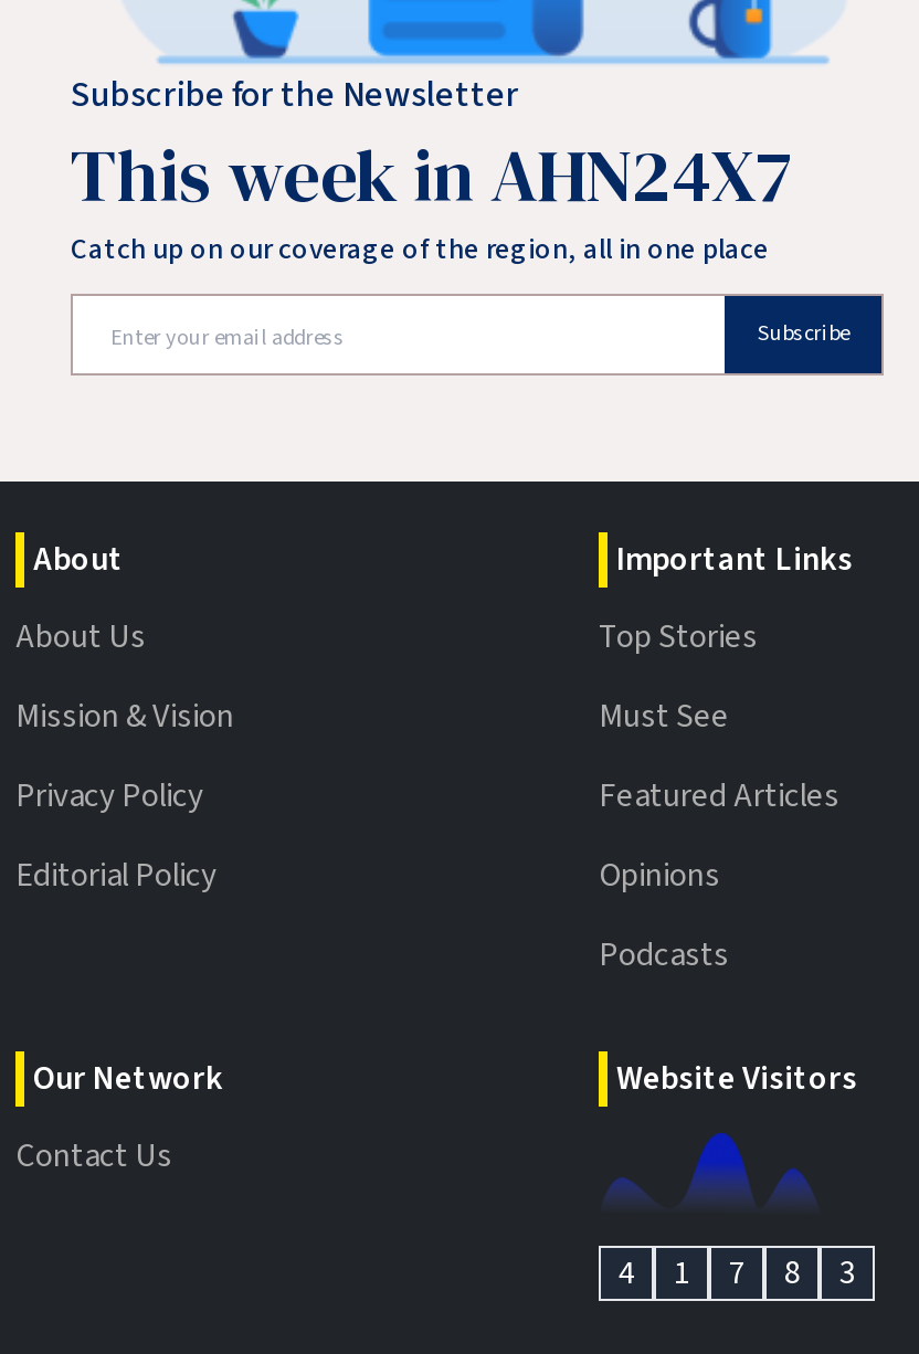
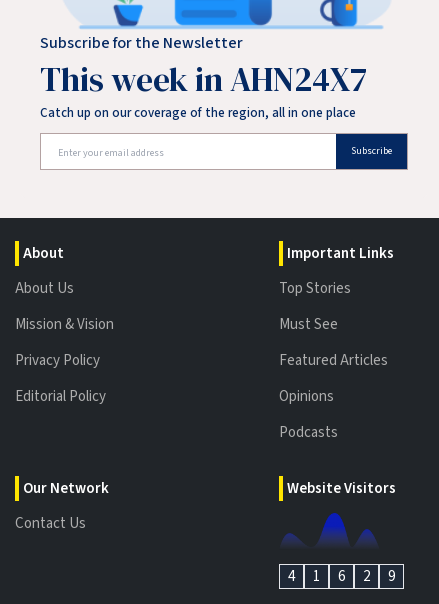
- 7
+ 6

- 8
+ 2

- 3
+ 9
